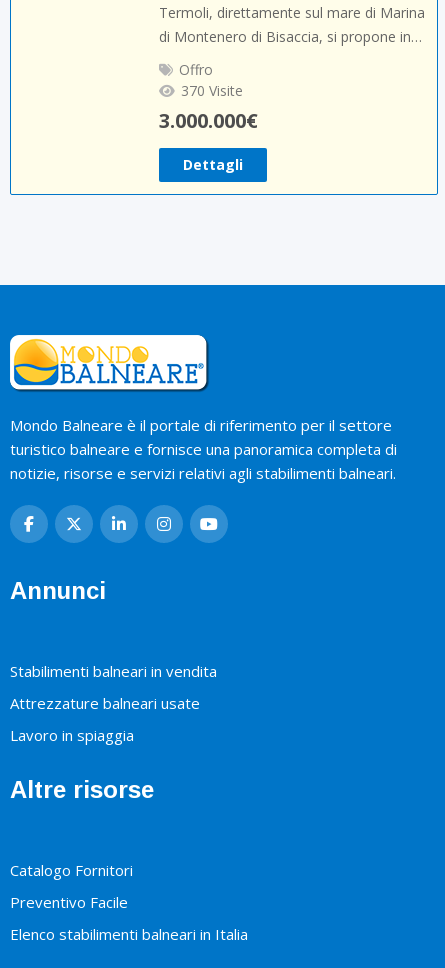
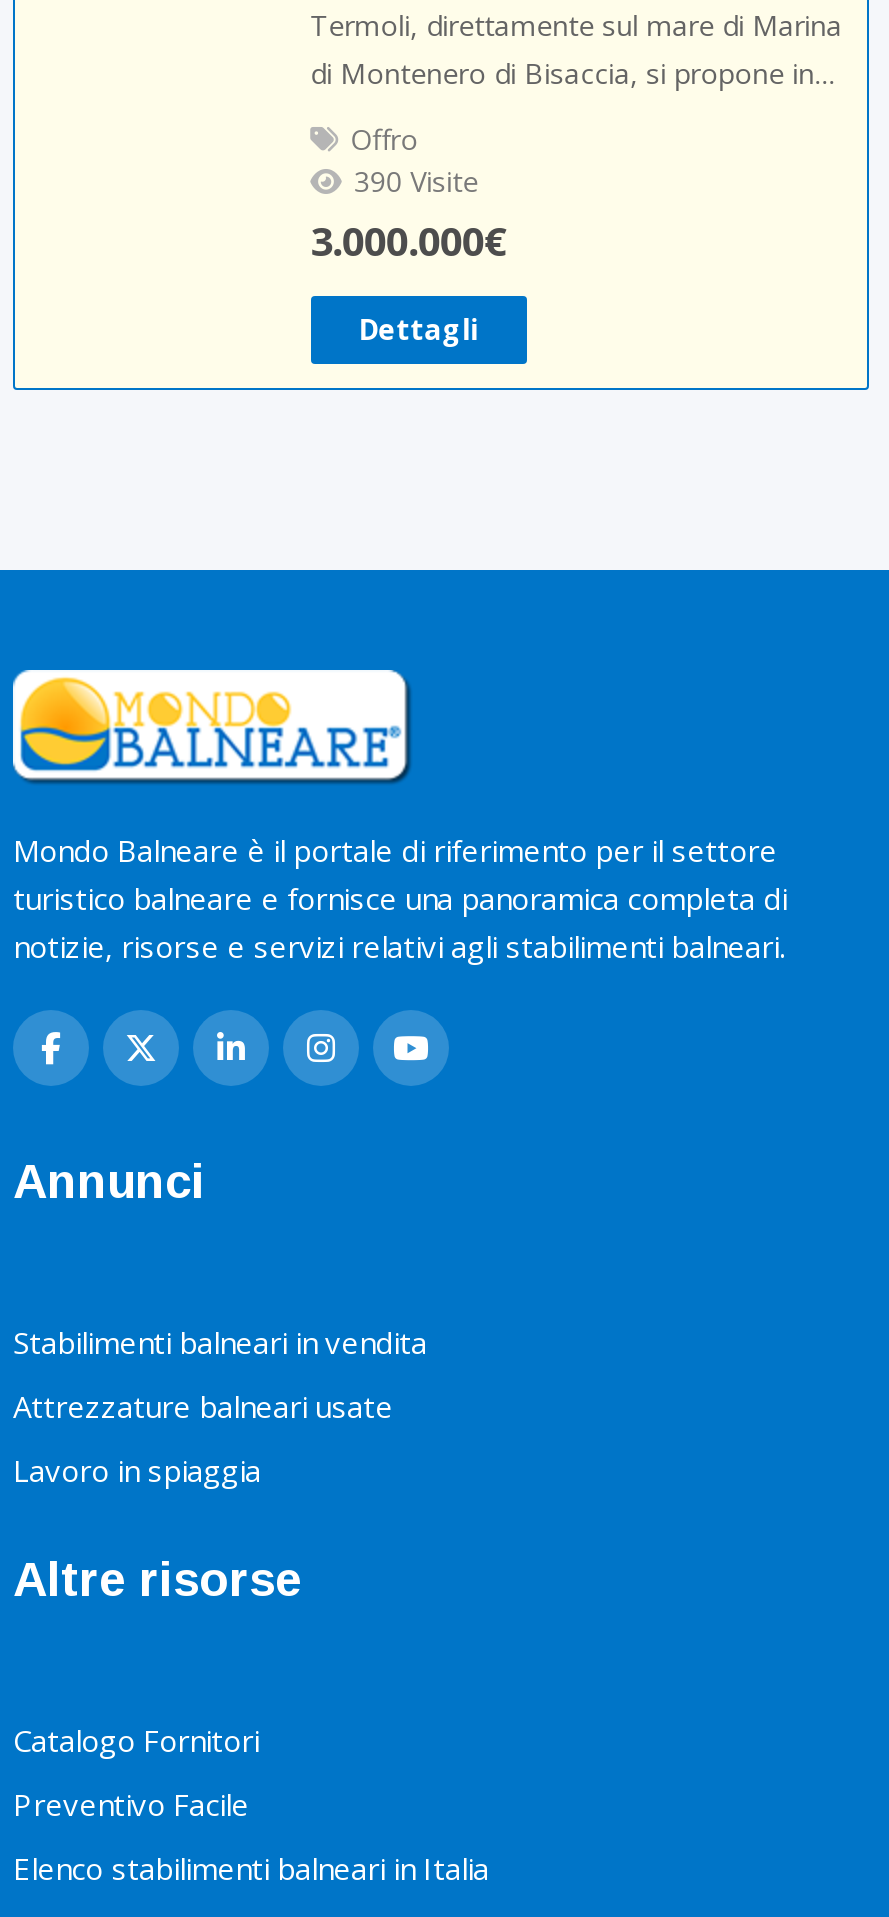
- 370 Visite
+ 390 Visite
